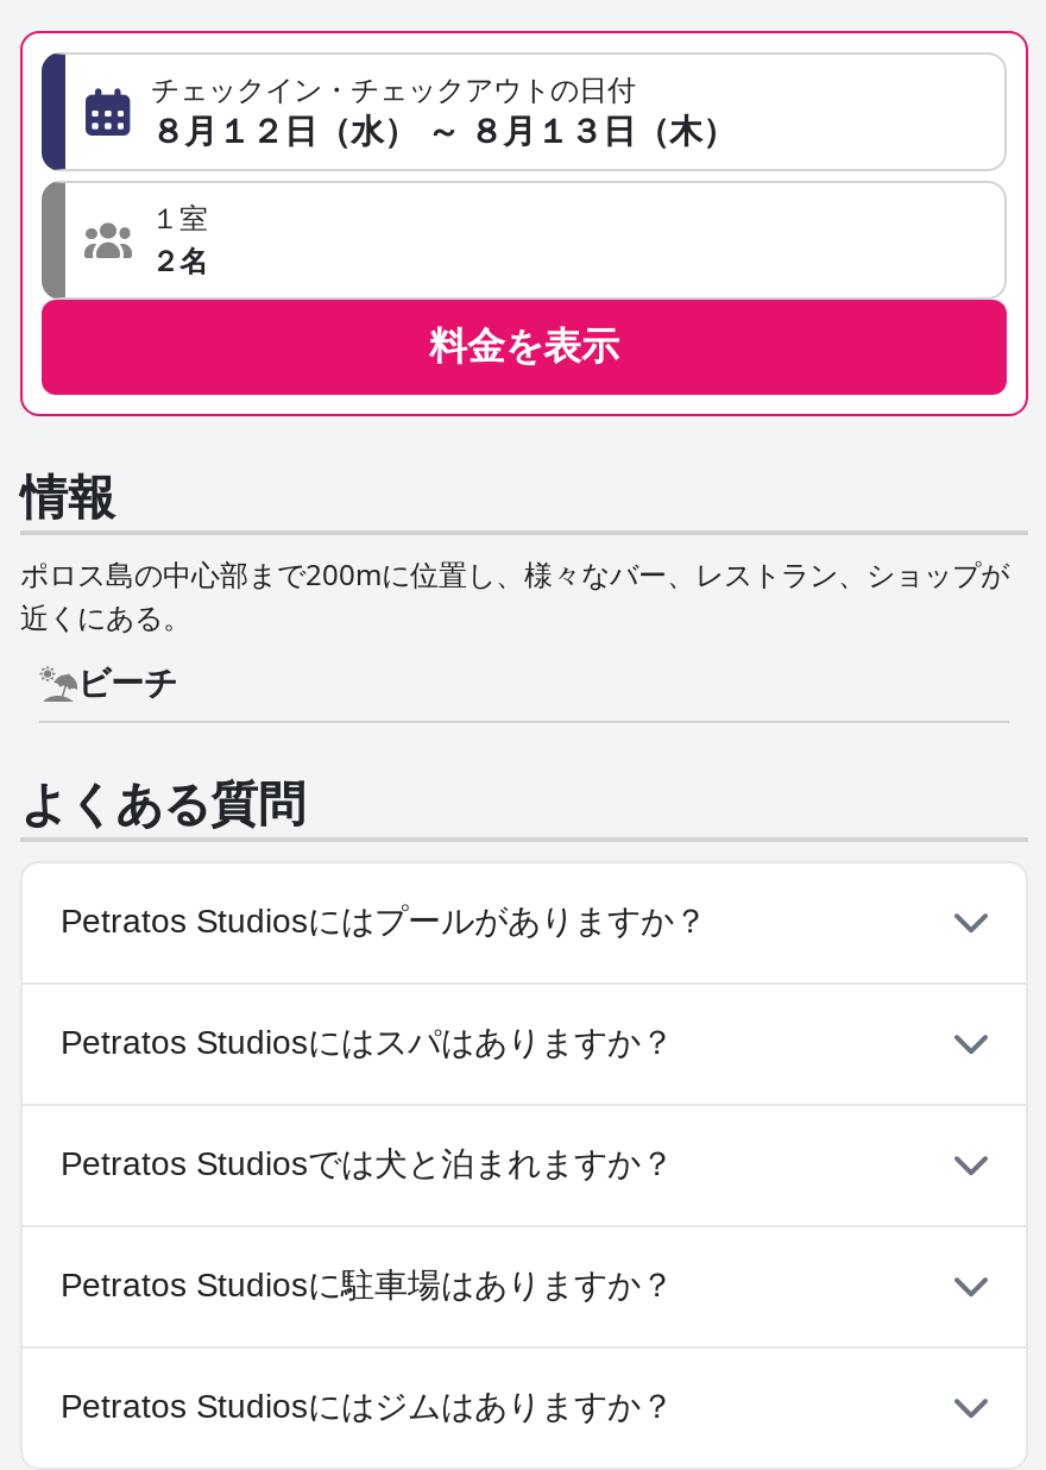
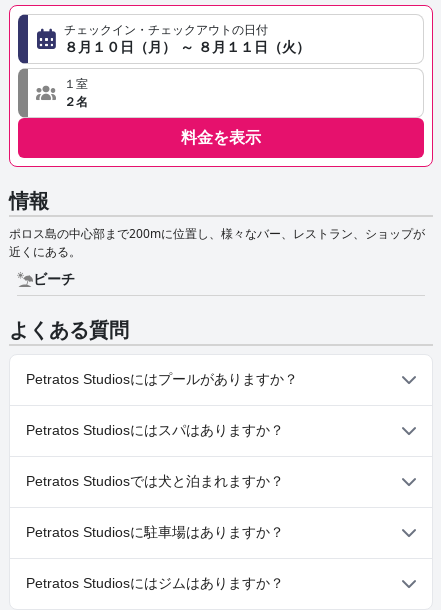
- ８月１２日（水） ～ ８月１３日（木）
+ ８月１０日（月） ～ ８月１１日（火）
